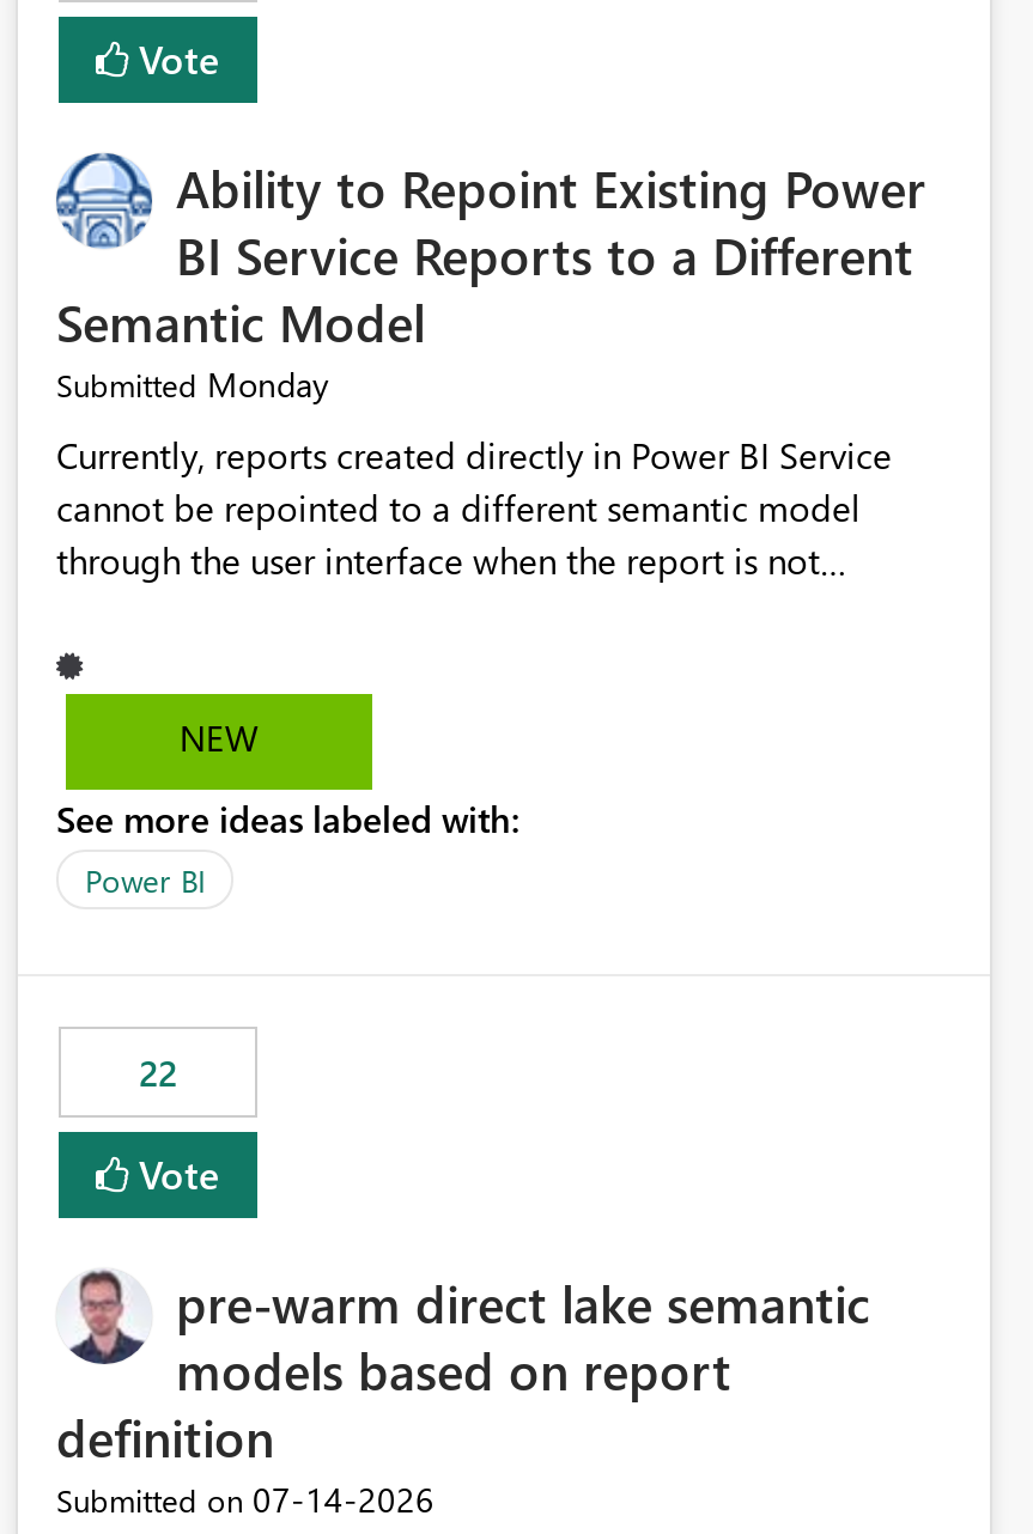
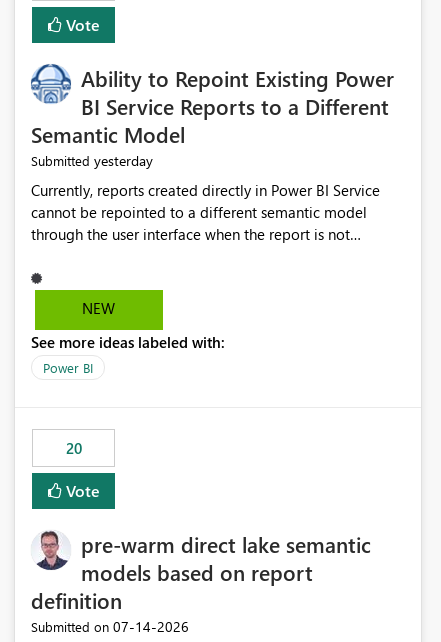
- Submitted Monday
+ Submitted yesterday

- 22
+ 20
